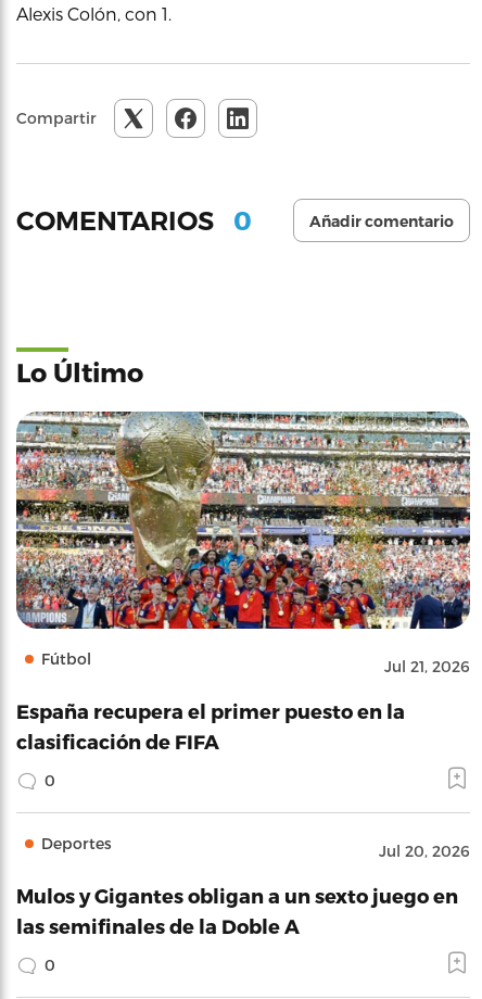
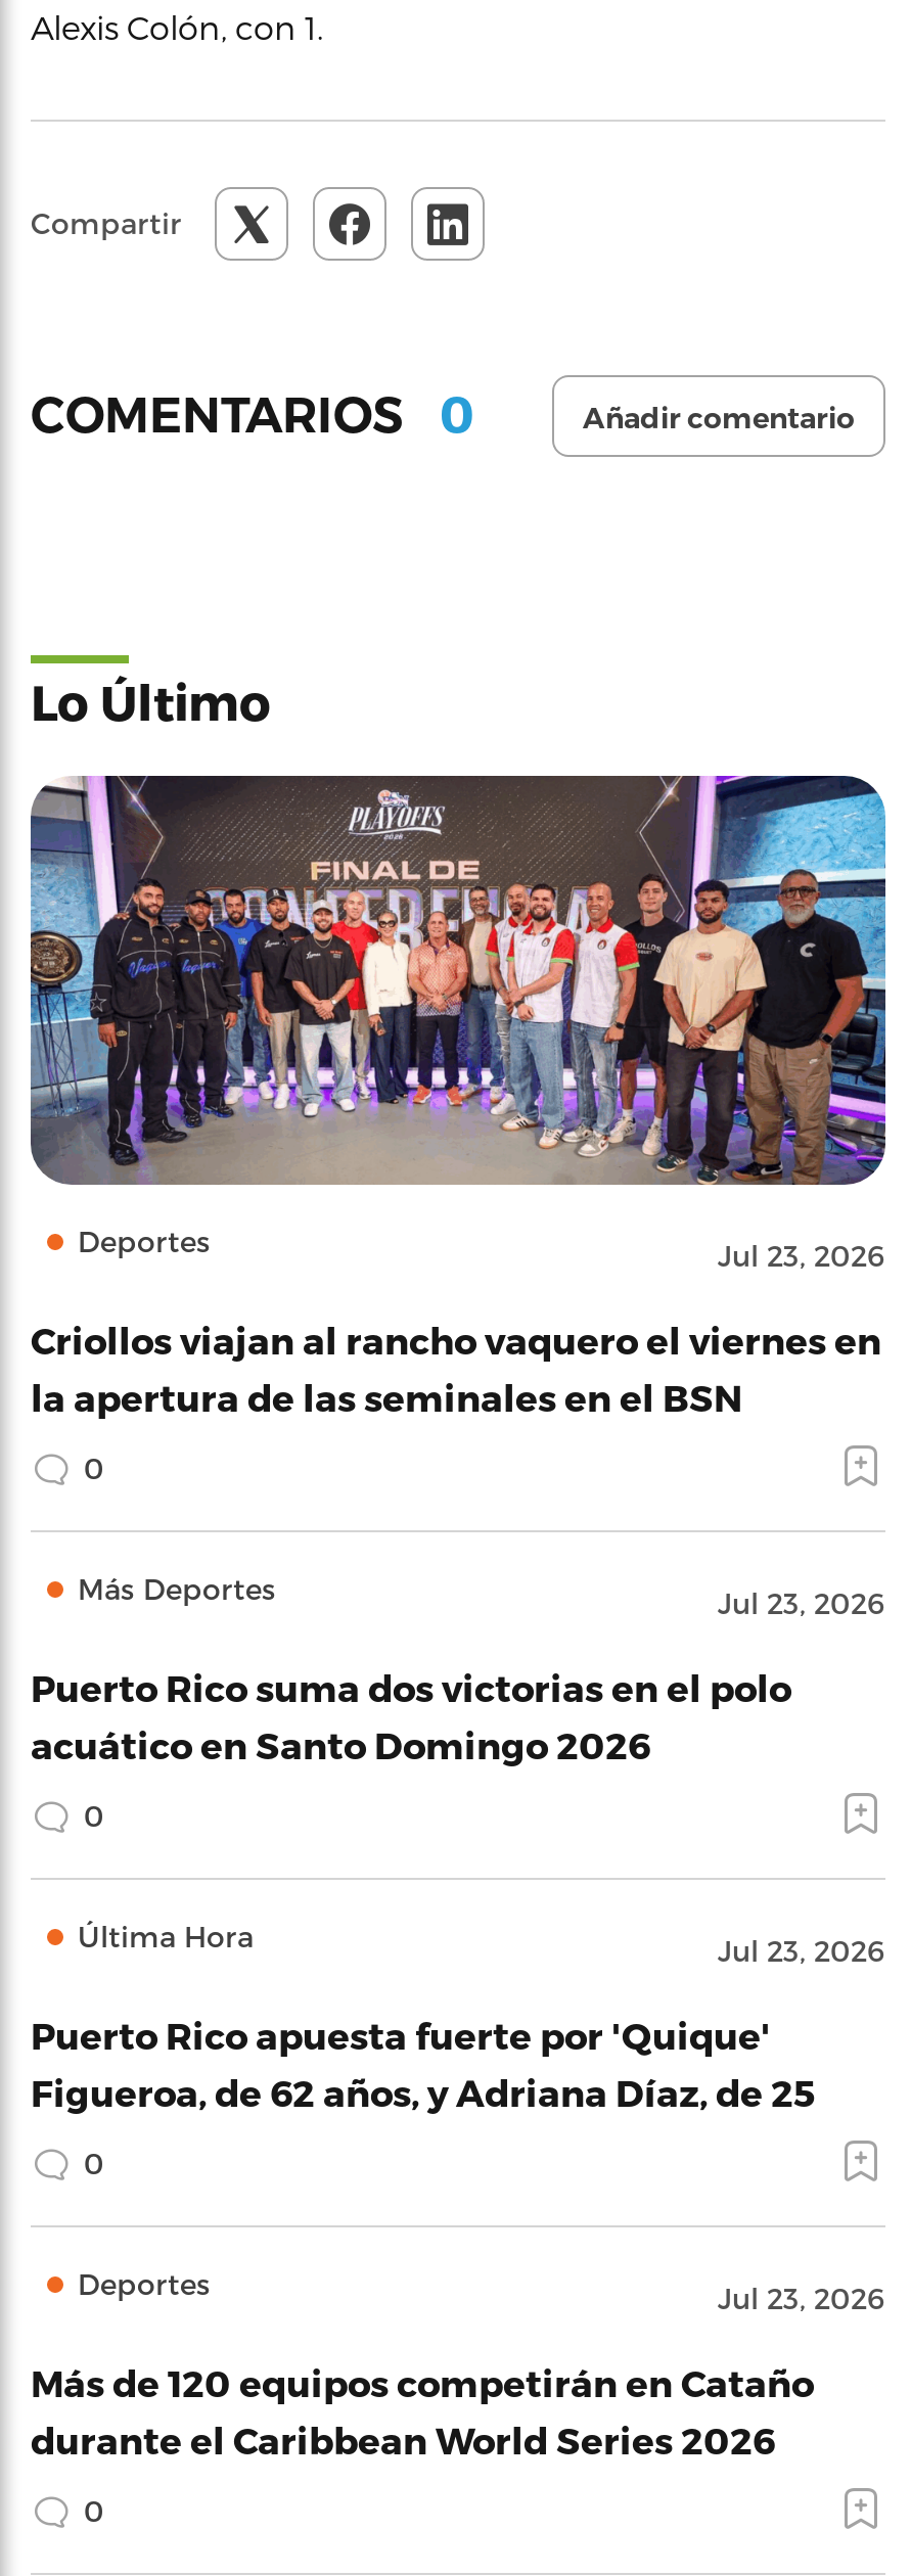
- [image]
- Fútbol
- Jul 21, 2026
- España recupera el primer puesto en la
- clasificación de FIFA
+ [image]
+ Deportes
+ Jul 23, 2026
+ Criollos viajan al rancho vaquero el viernes en
+ la apertura de las seminales en el BSN
+ 0
+ Más Deportes
+ Jul 23, 2026
+ Puerto Rico suma dos victorias en el polo
+ acuático en Santo Domingo 2026
+ 0
+ Última Hora
+ Jul 23, 2026
+ Puerto Rico apuesta fuerte por 'Quique'
+ Figueroa, de 62 años, y Adriana Díaz, de 25

- Jul 20, 2026
+ Jul 23, 2026

- Mulos y Gigantes obligan a un sexto juego en
- las semifinales de la Doble A
+ Más de 120 equipos competirán en Cataño
+ durante el Caribbean World Series 2026
